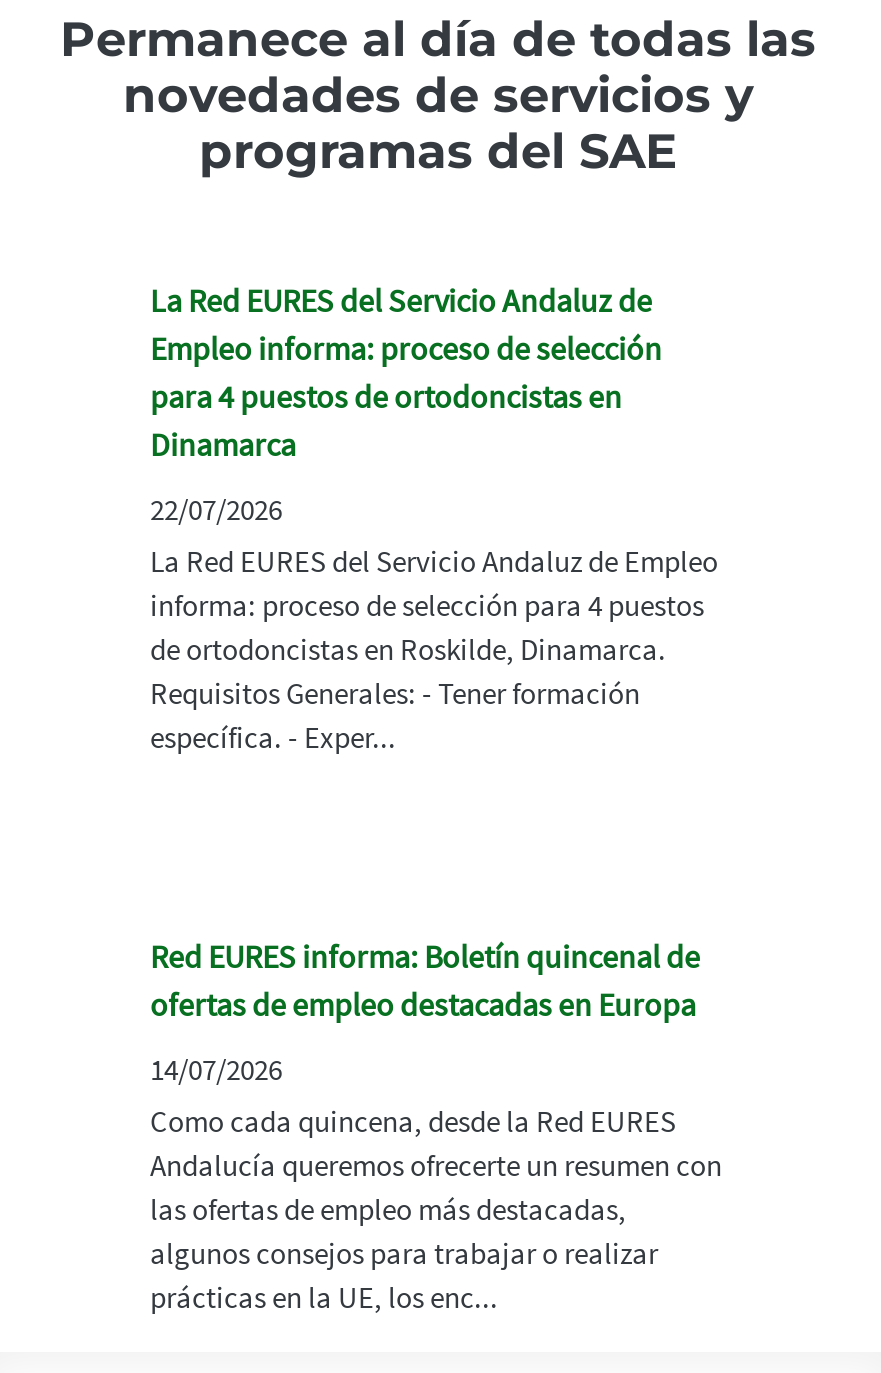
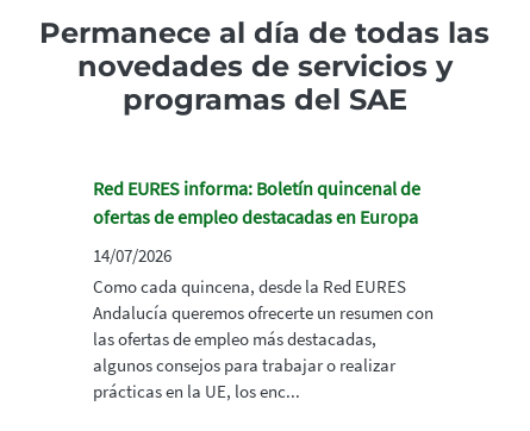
- La Red EURES del Servicio Andaluz de
- Empleo informa: proceso de selección
- para 4 puestos de ortodoncistas en
- Dinamarca
- 22/07/2026
- La Red EURES del Servicio Andaluz de Empleo
- informa: proceso de selección para 4 puestos
- de ortodoncistas en Roskilde, Dinamarca.
- Requisitos Generales: - Tener formación
- específica. - Exper...
